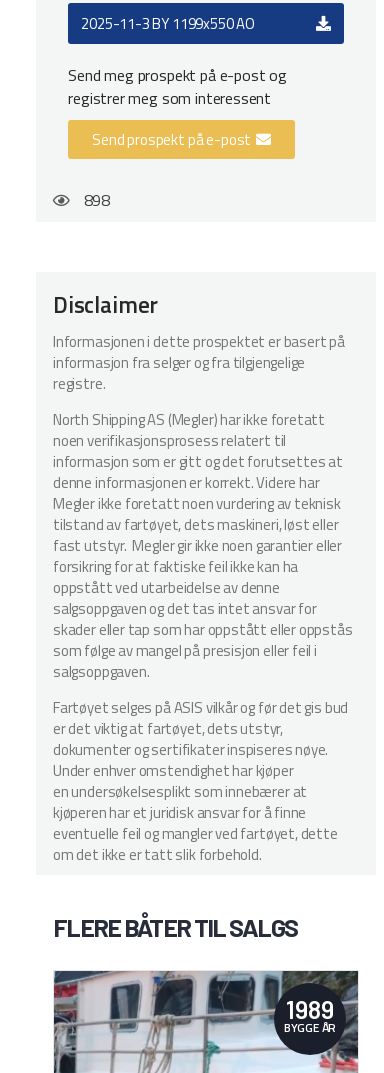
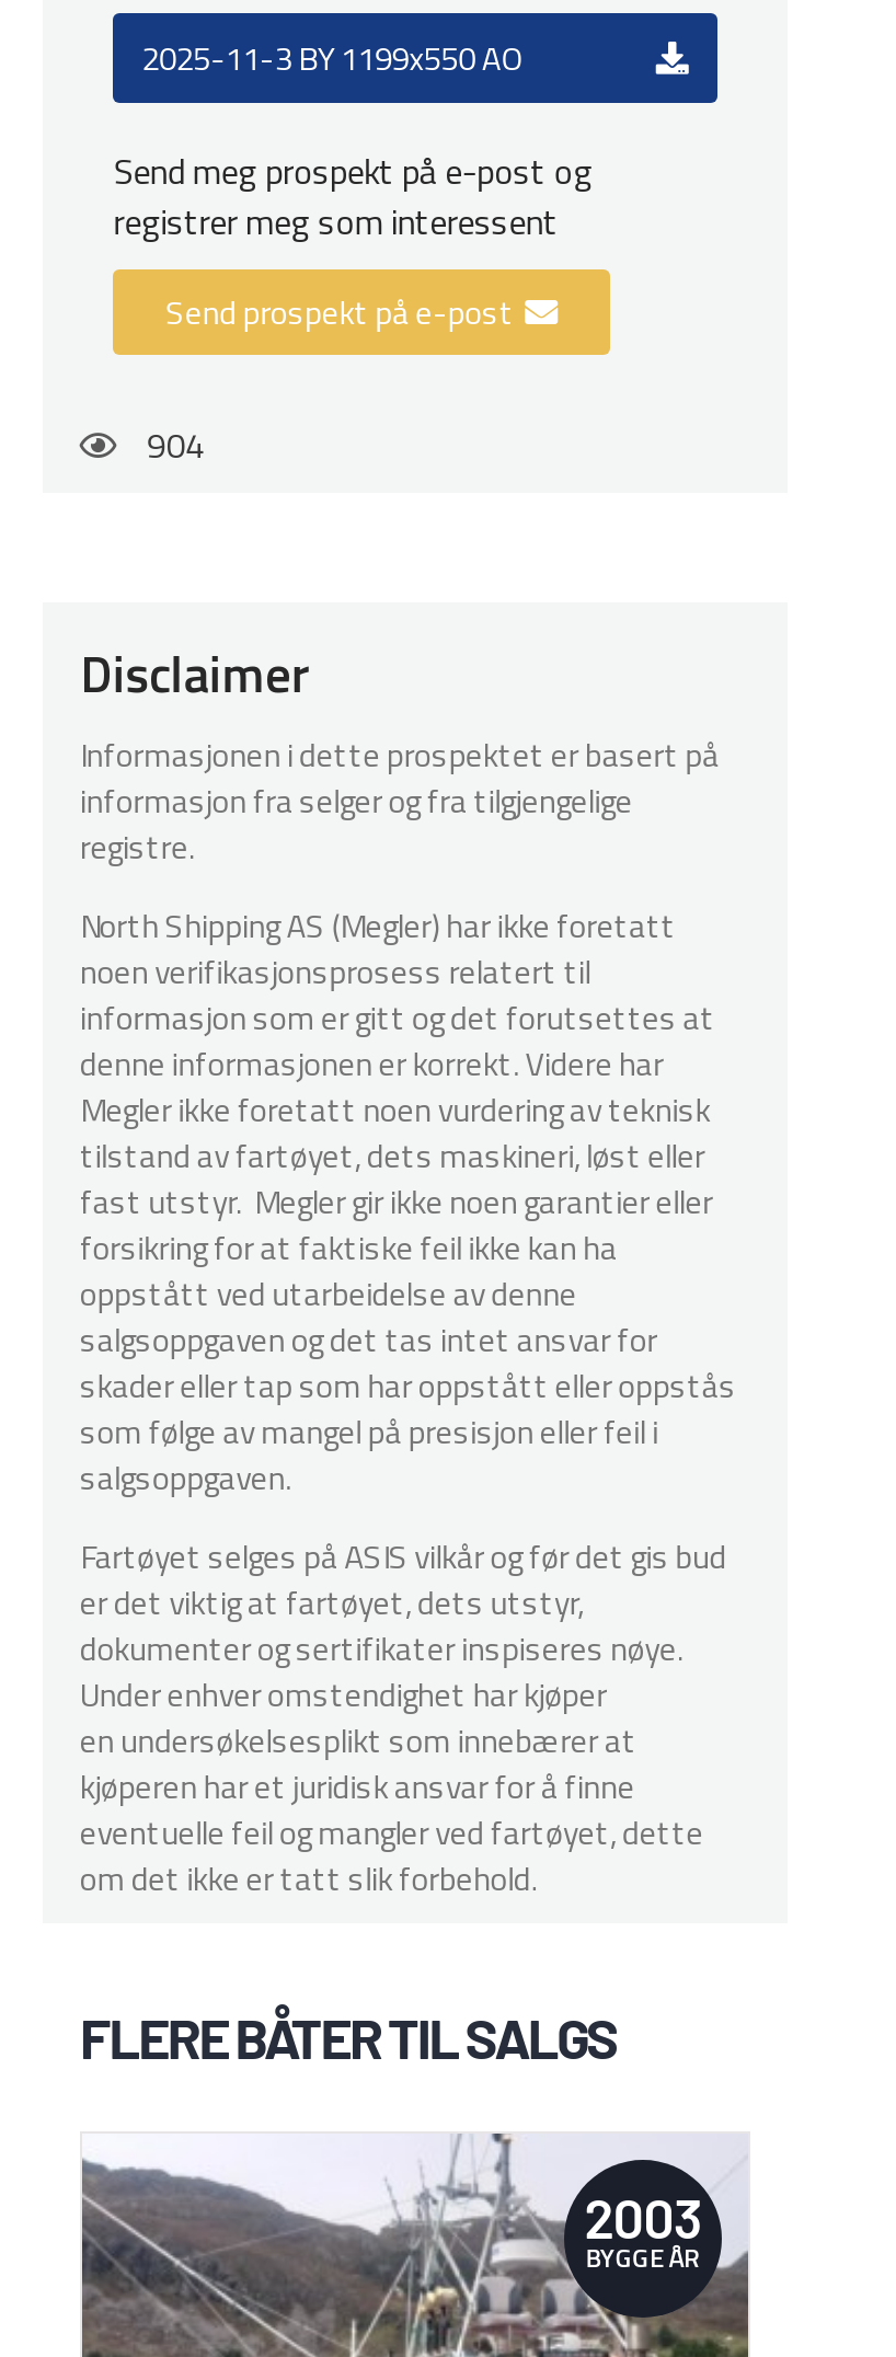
- 898
+ 904

- 1989
+ 2003
